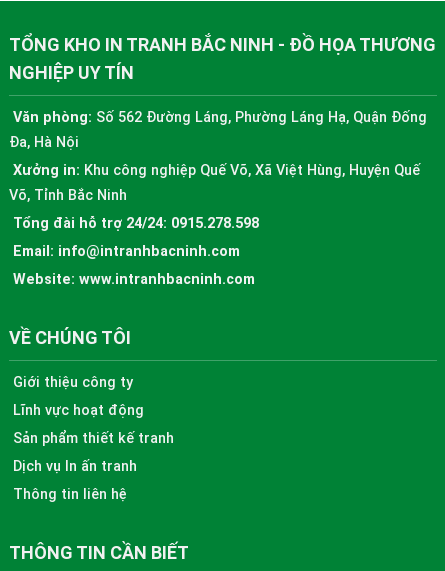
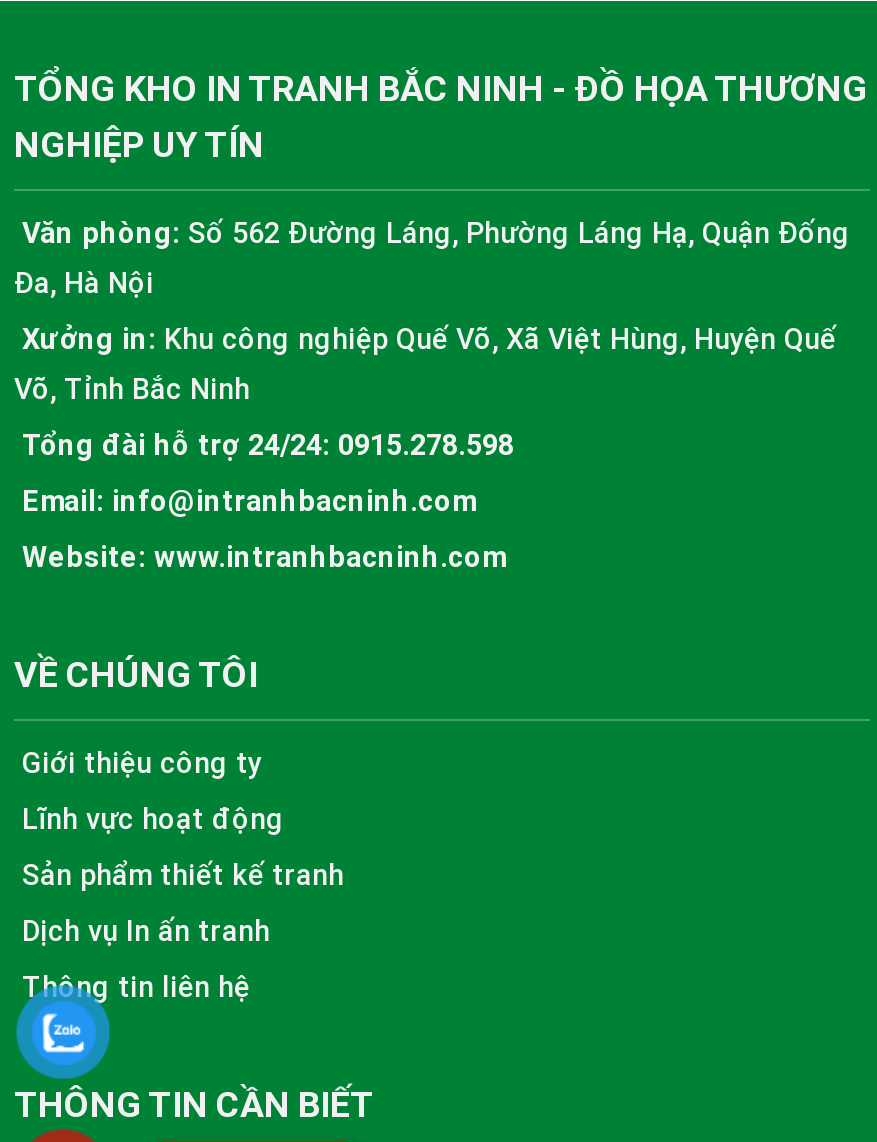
+ [image]
